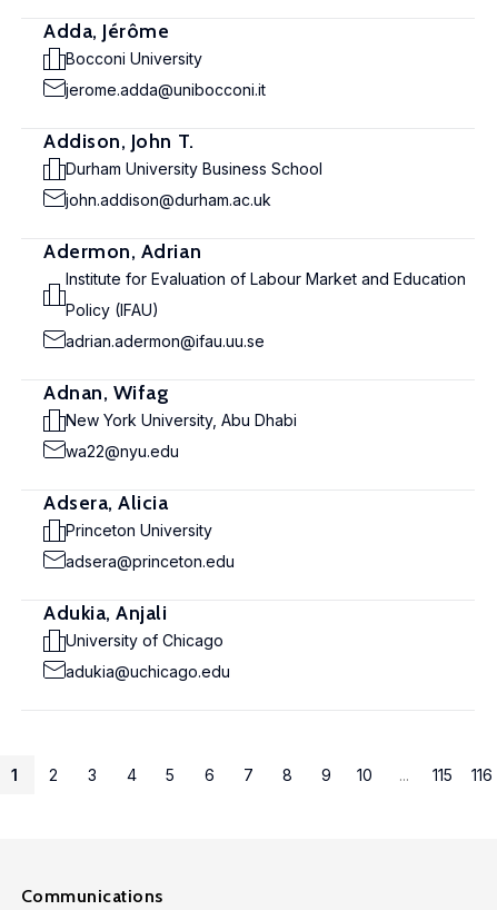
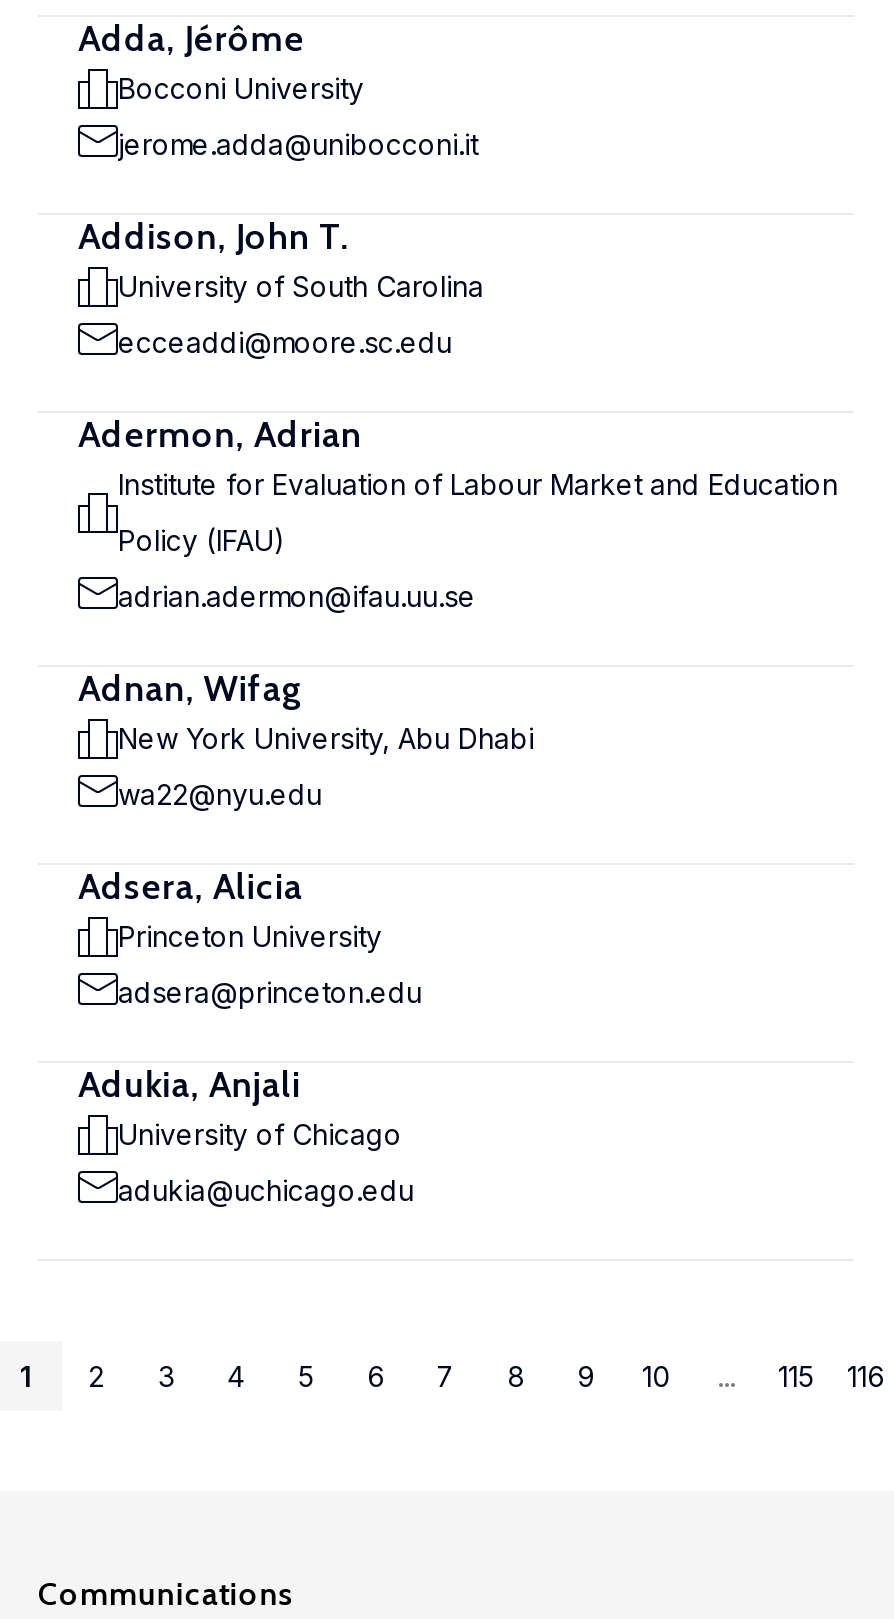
- Durham University Business School
+ University of South Carolina

- john.addison@durham.ac.uk
+ ecceaddi@moore.sc.edu
